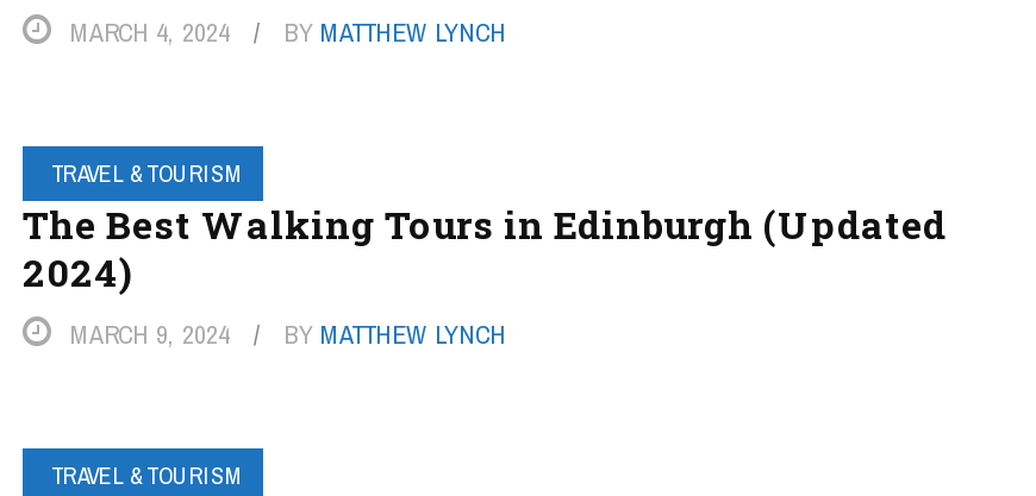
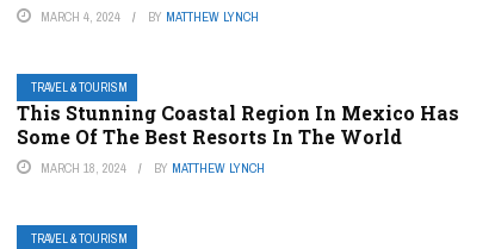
- The Best Walking Tours in Edinburgh (Updated
- 2024)
- MARCH 9, 2024
+ This Stunning Coastal Region In Mexico Has
+ Some Of The Best Resorts In The World
+ MARCH 18, 2024
